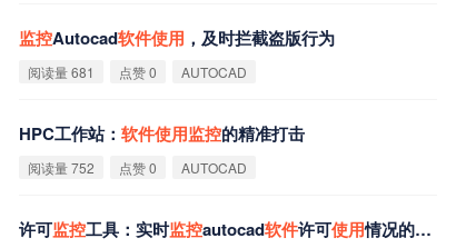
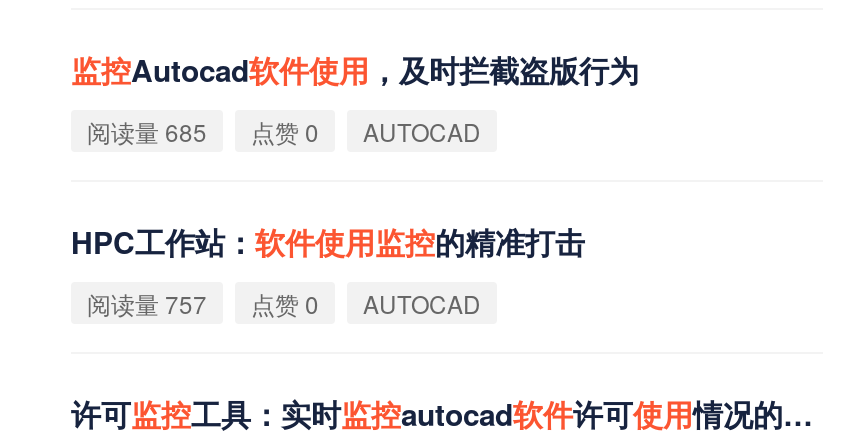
- 阅读量 681 点赞 0 AUTOCAD
+ 阅读量 685 点赞 0 AUTOCAD

- 阅读量 752 点赞 0 AUTOCAD
+ 阅读量 757 点赞 0 AUTOCAD
